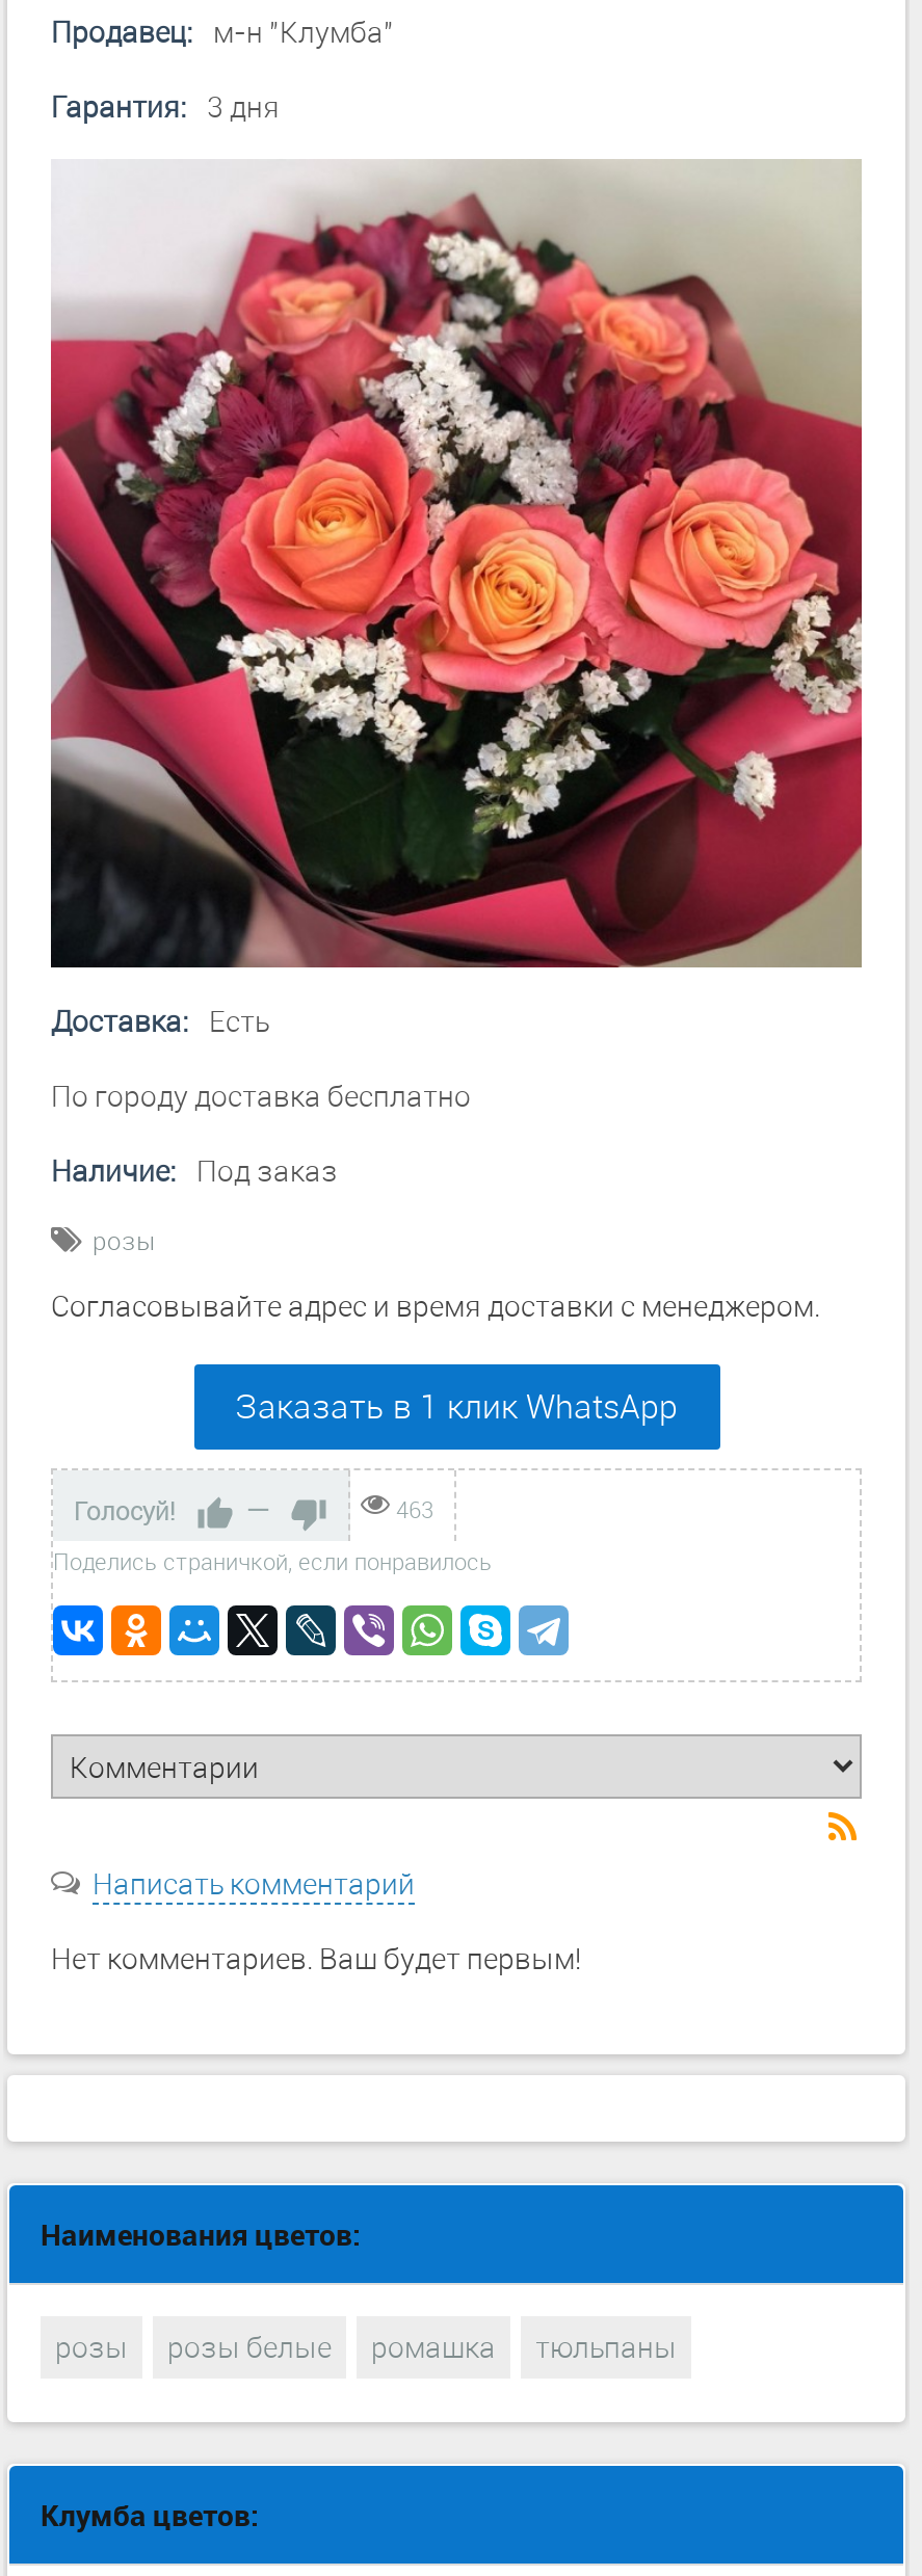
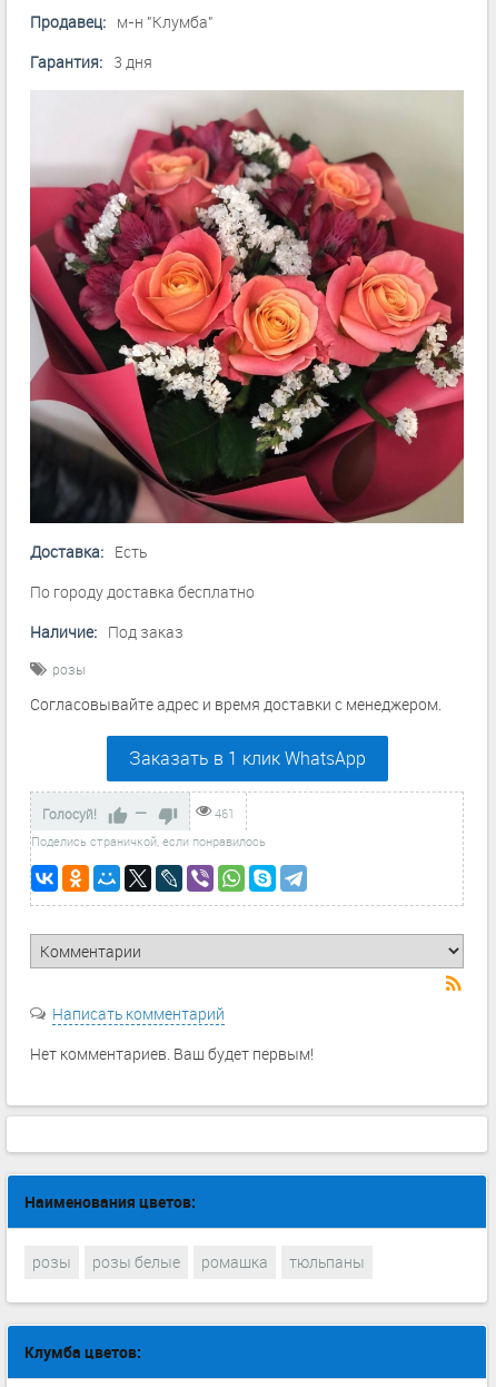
- 463
+ 461
